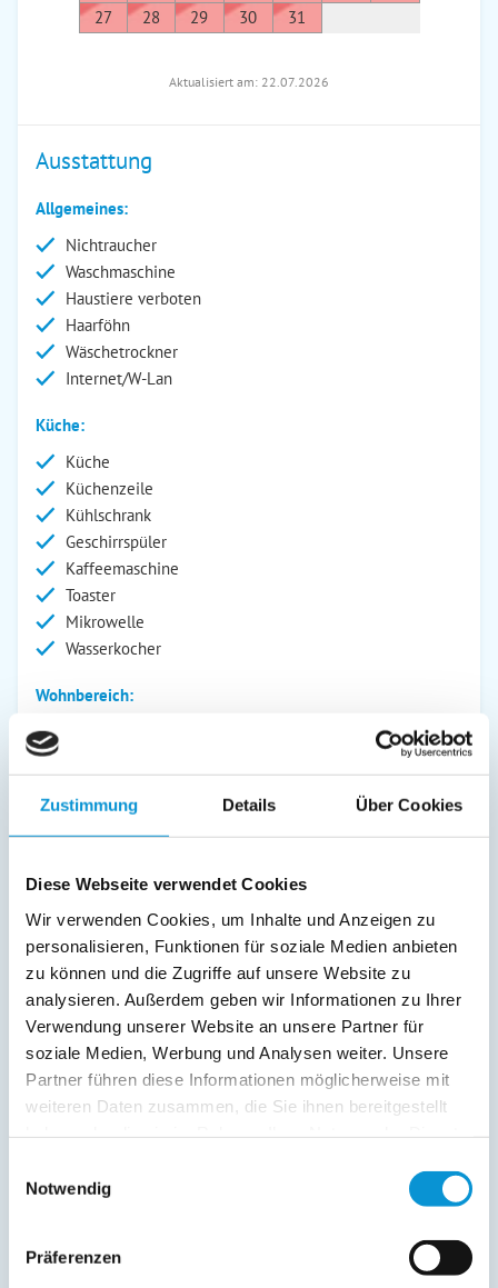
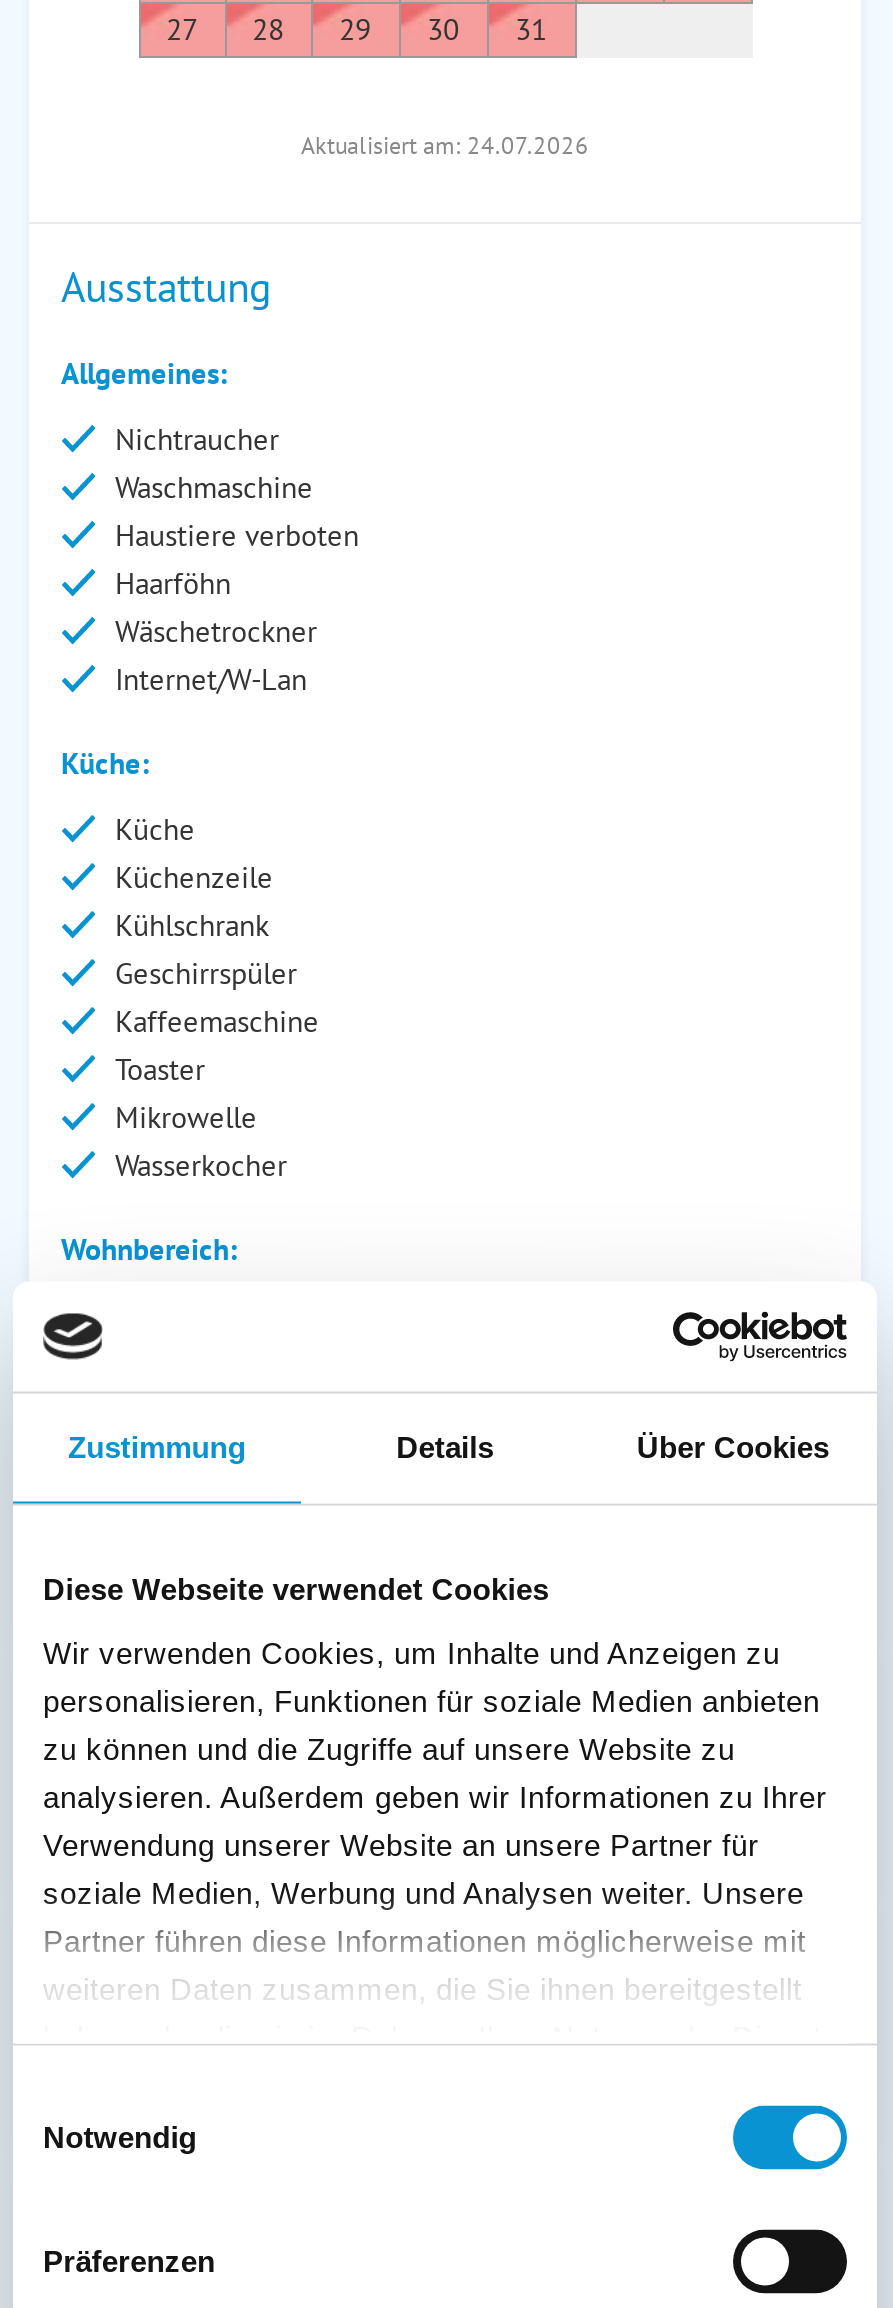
- Aktualisiert am: 22.07.2026
+ Aktualisiert am: 24.07.2026
